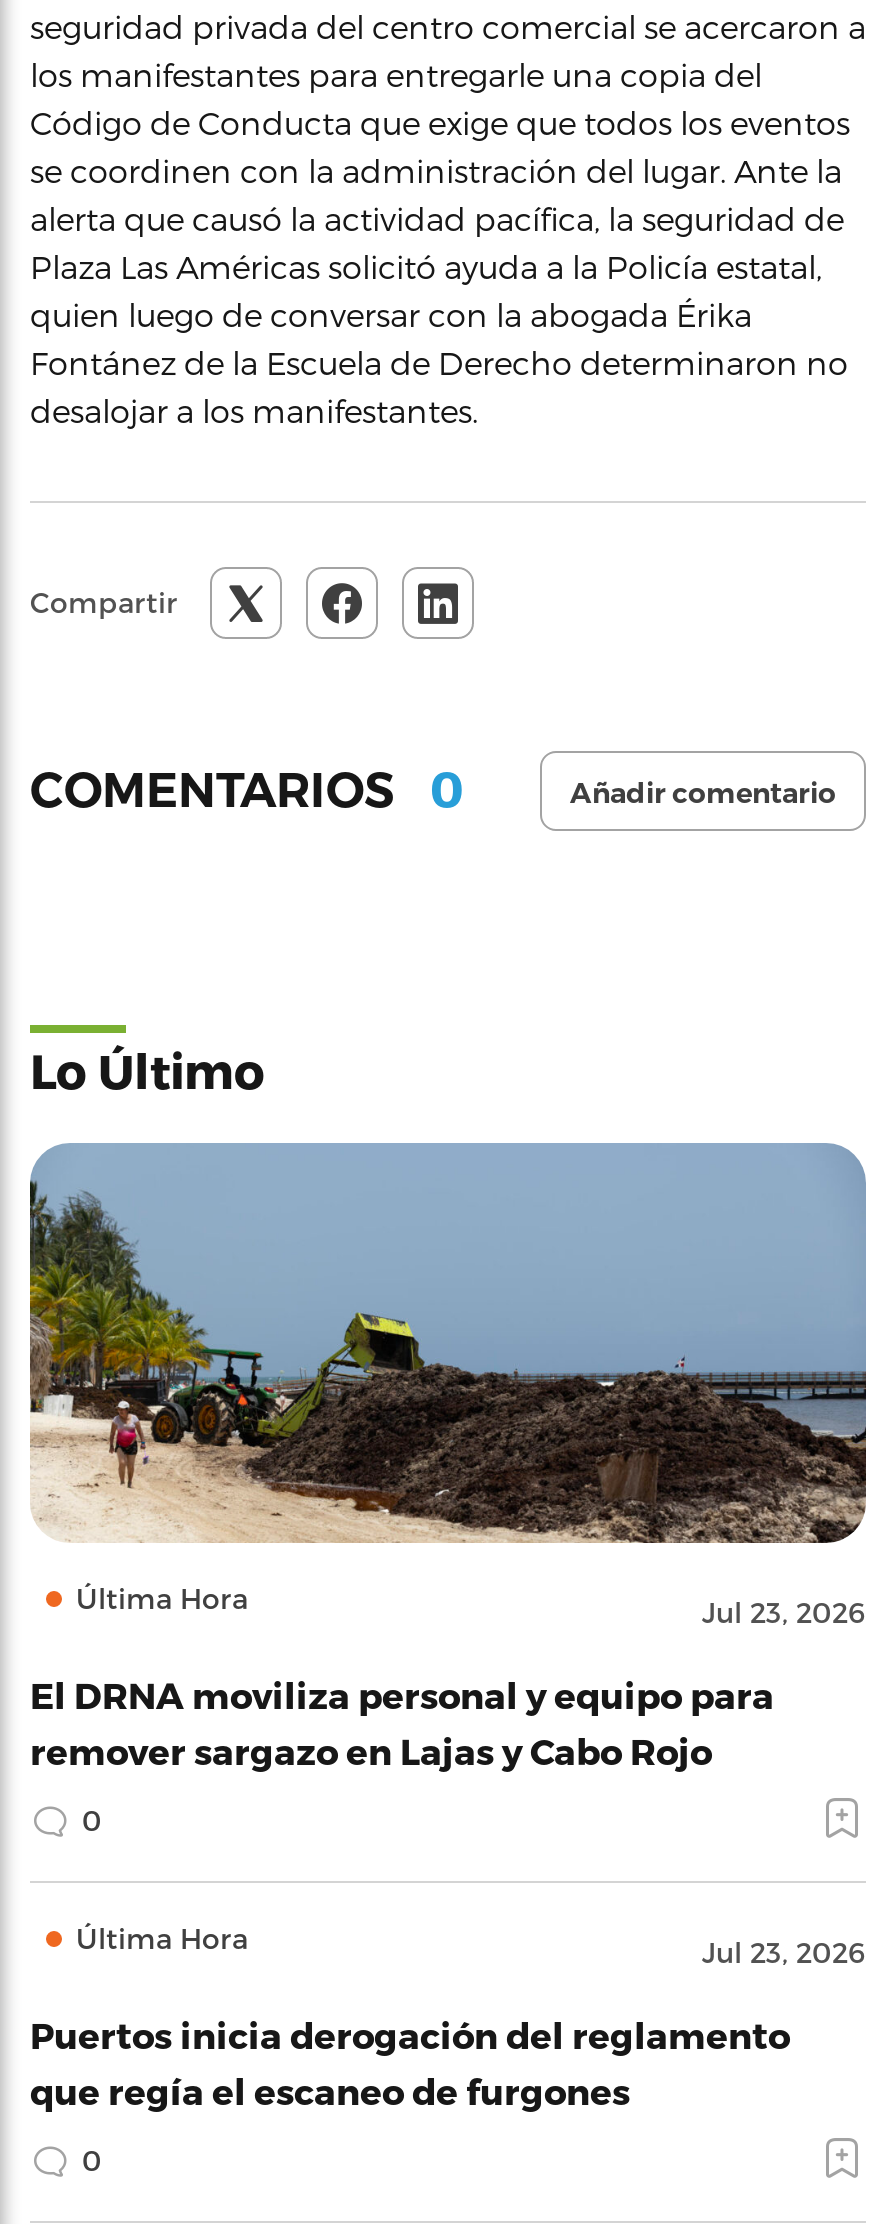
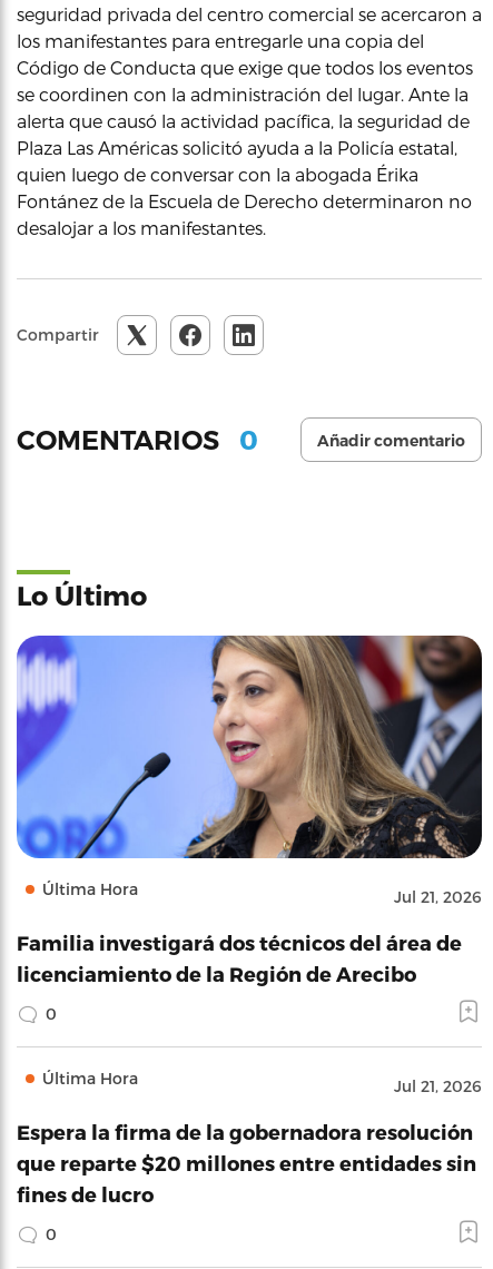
- [image]
- Jul 23, 2026
+ [image]
+ Jul 21, 2026

- El DRNA moviliza personal y equipo para
- remover sargazo en Lajas y Cabo Rojo
+ Familia investigará dos técnicos del área de
+ licenciamiento de la Región de Arecibo

- Jul 23, 2026
+ Jul 21, 2026

- Puertos inicia derogación del reglamento
- que regía el escaneo de furgones
+ Espera la firma de la gobernadora resolución
+ que reparte $20 millones entre entidades sin
+ fines de lucro
